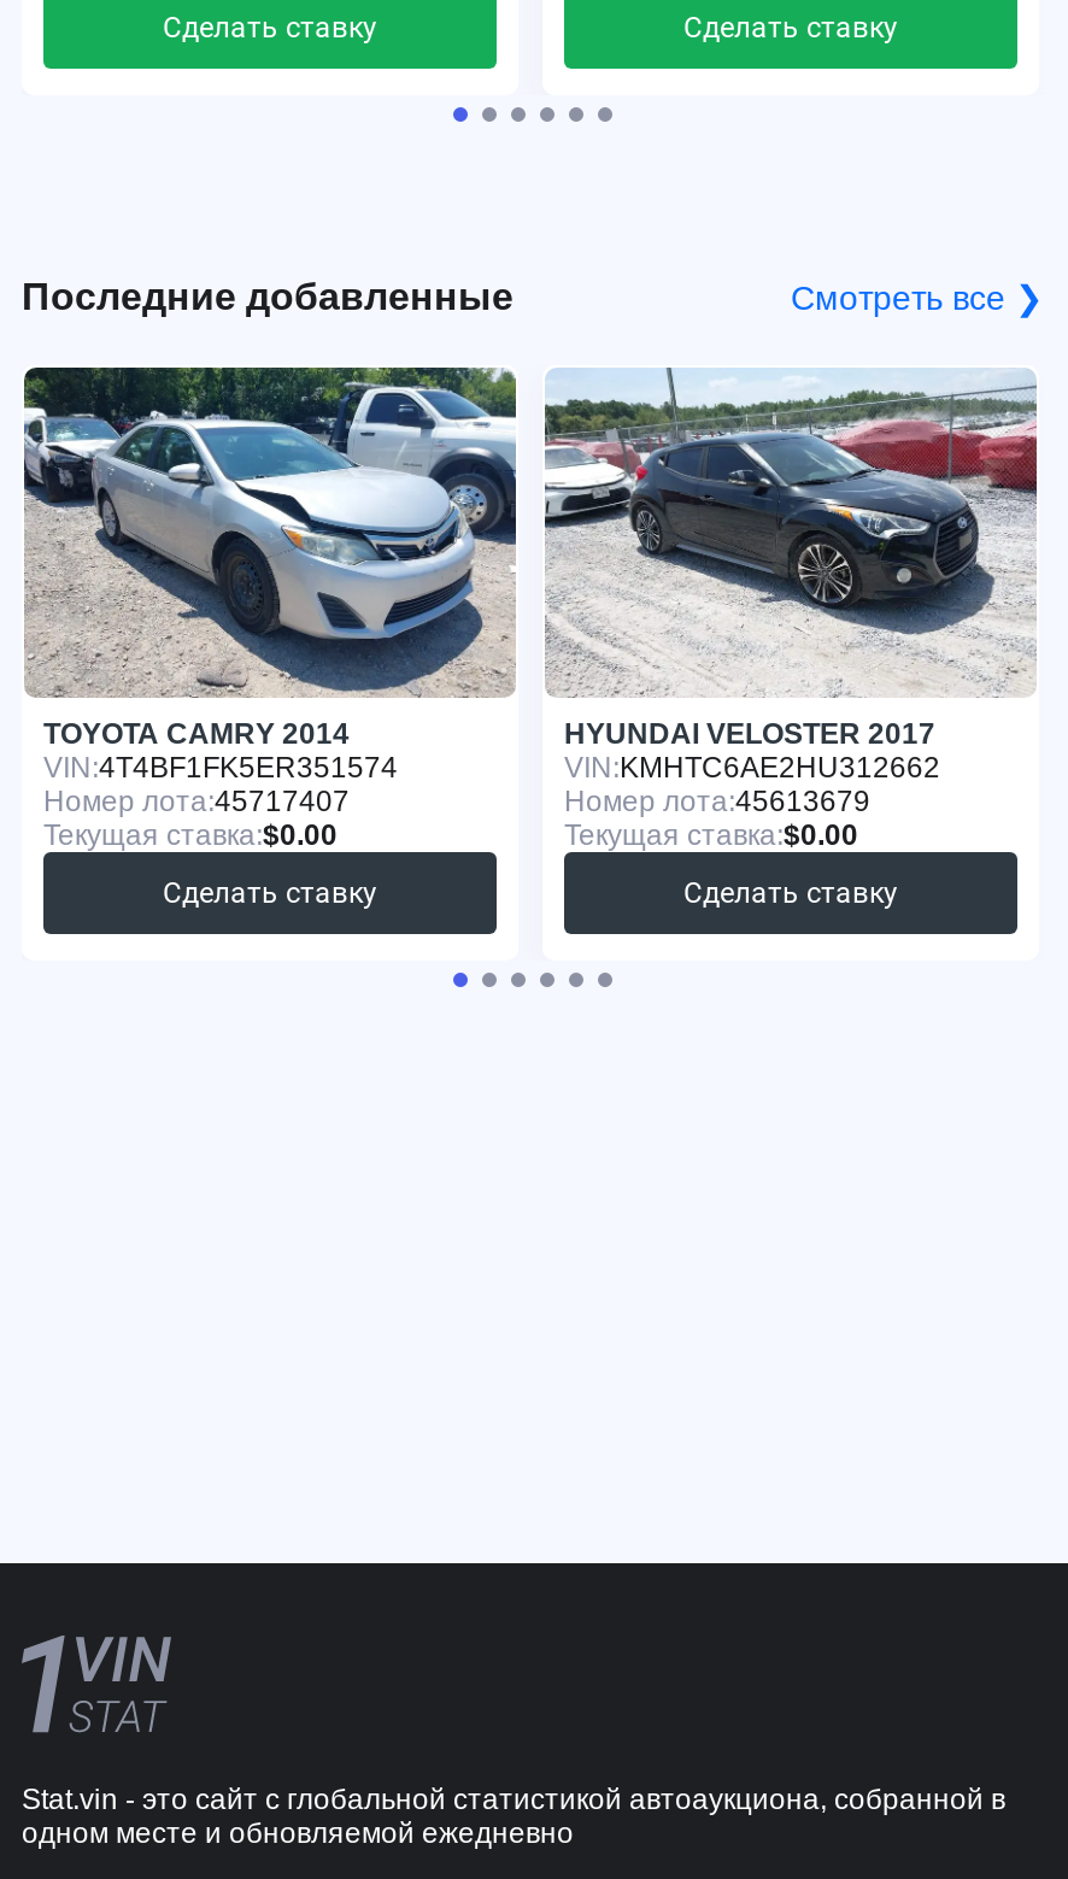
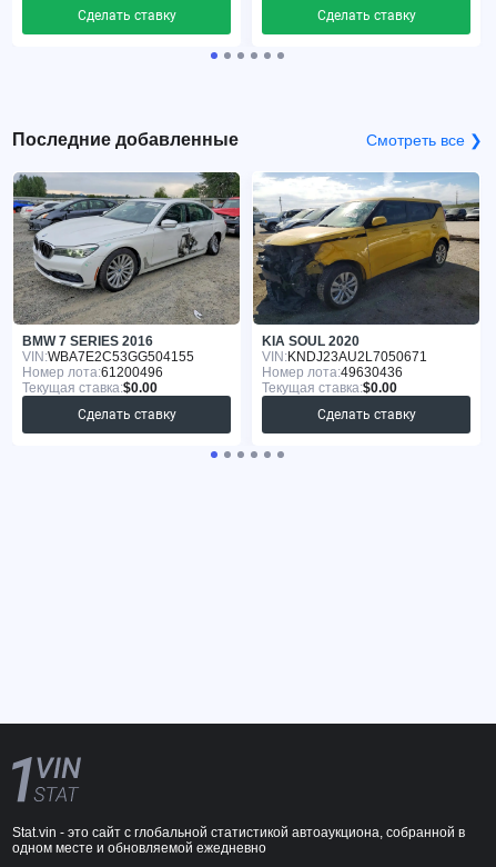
- [image]
- TOYOTA CAMRY 2014
- VIN: 4T4BF1FK5ER351574
- Номер лота:45717407
+ [image]
+ BMW 7 SERIES 2016
+ VIN: WBA7E2C53GG504155
+ Номер лота:61200496

- [image]
- HYUNDAI VELOSTER 2017
- VIN: KMHTC6AE2HU312662
- Номер лота:45613679
+ [image]
+ KIA SOUL 2020
+ VIN: KNDJ23AU2L7050671
+ Номер лота:49630436
